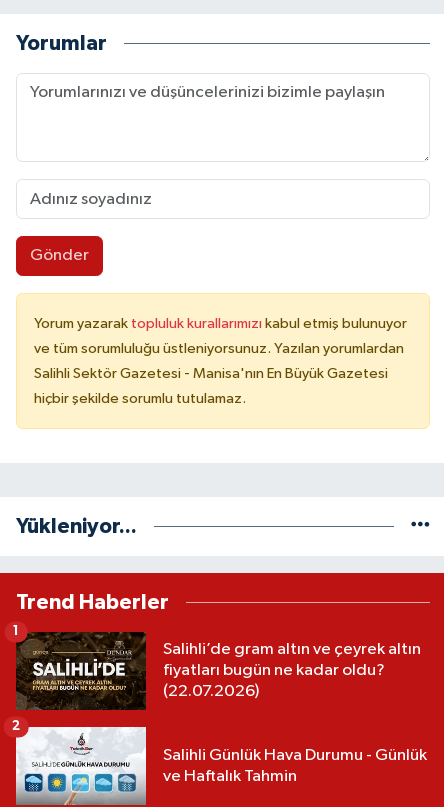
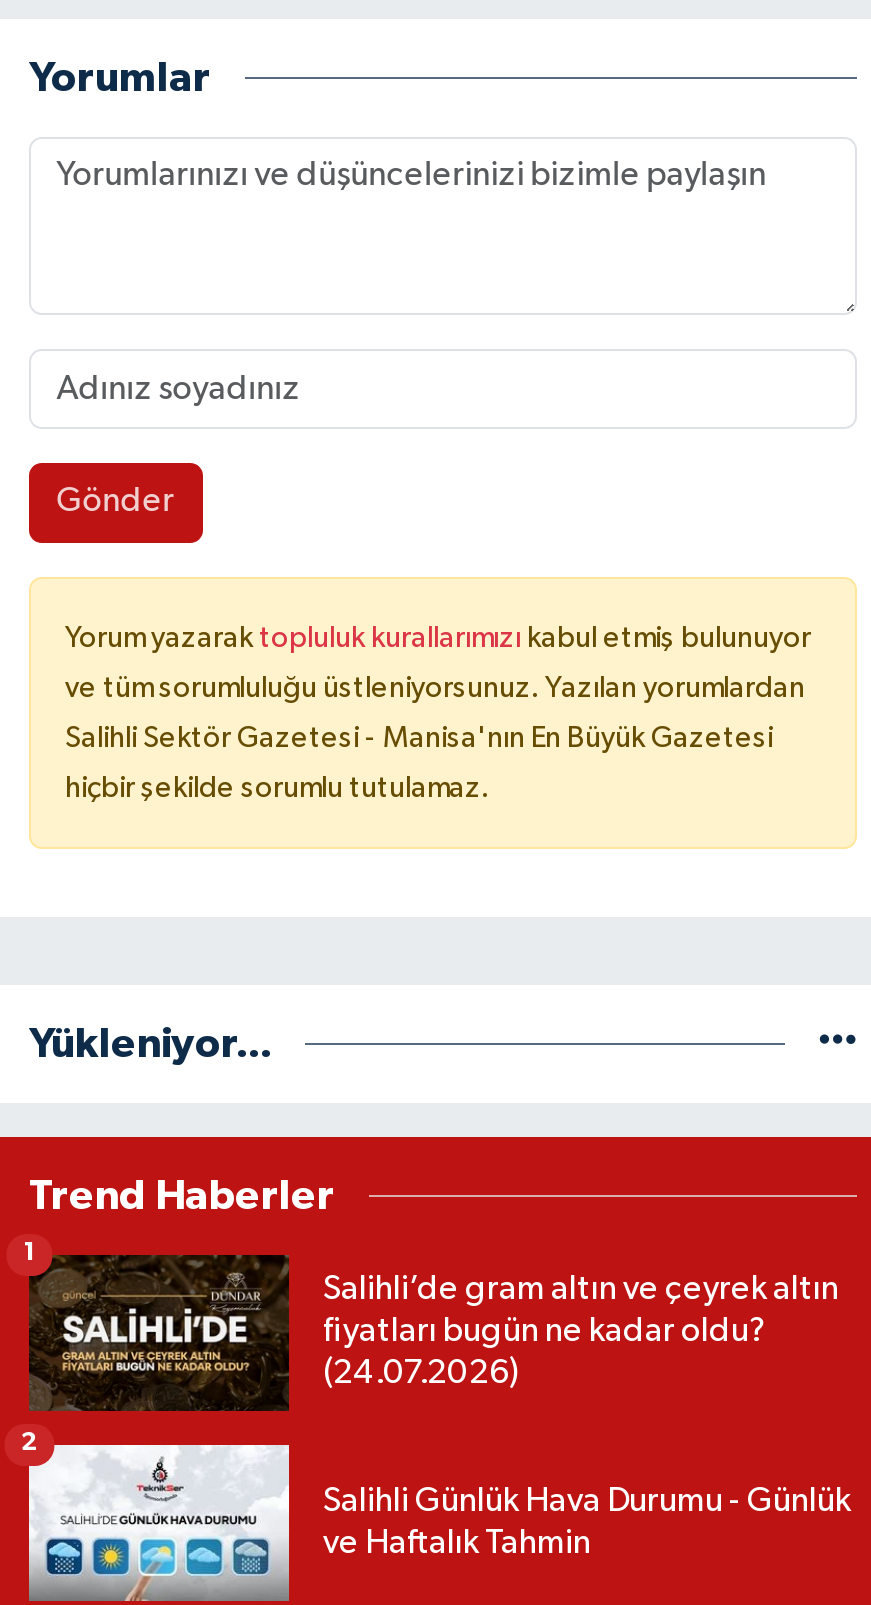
- (22.07.2026)
+ (24.07.2026)
